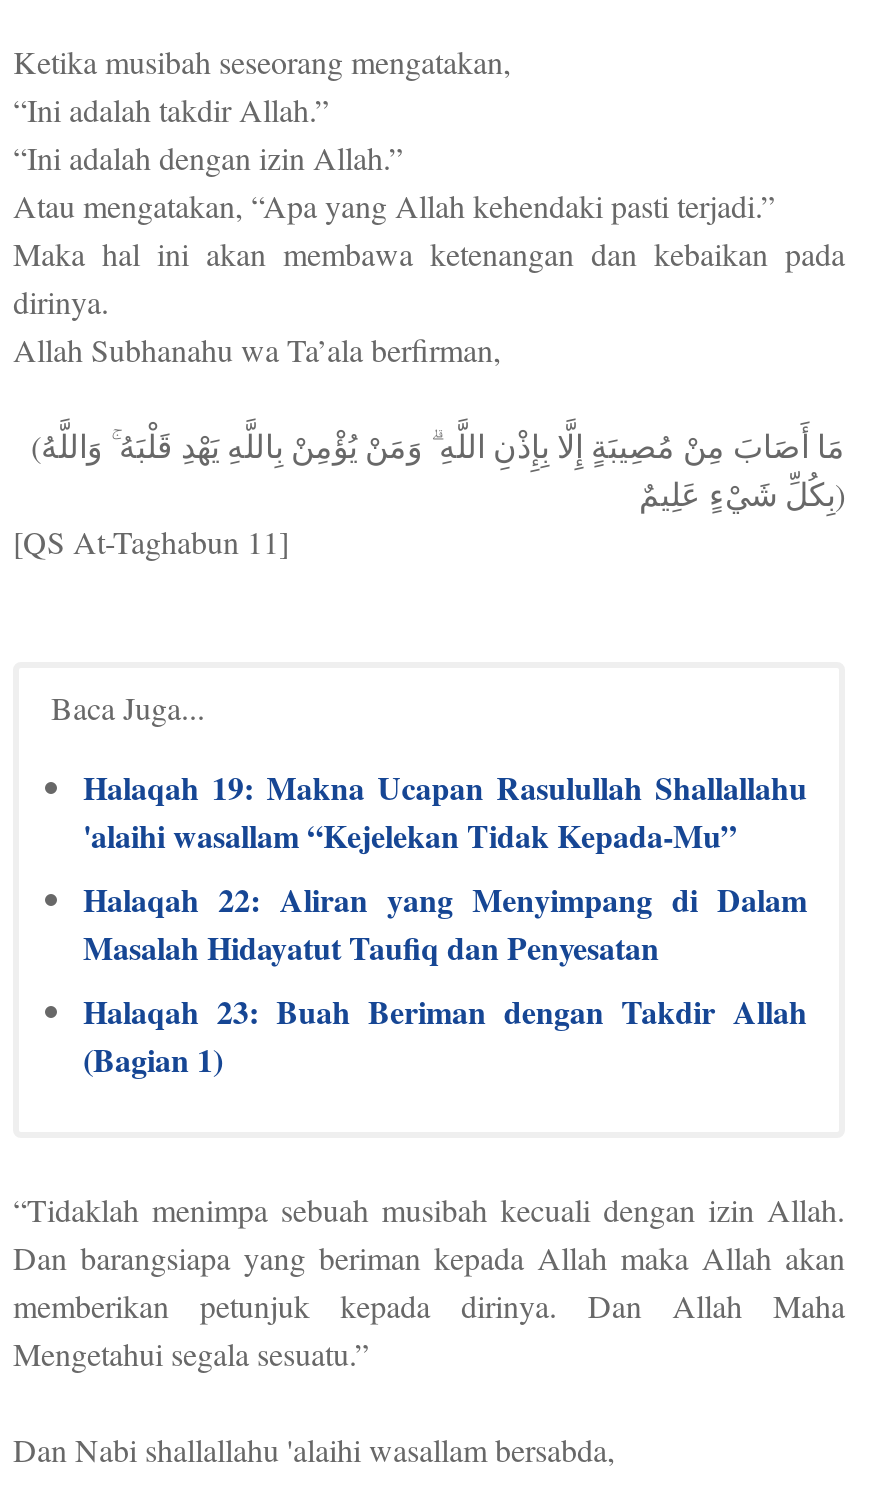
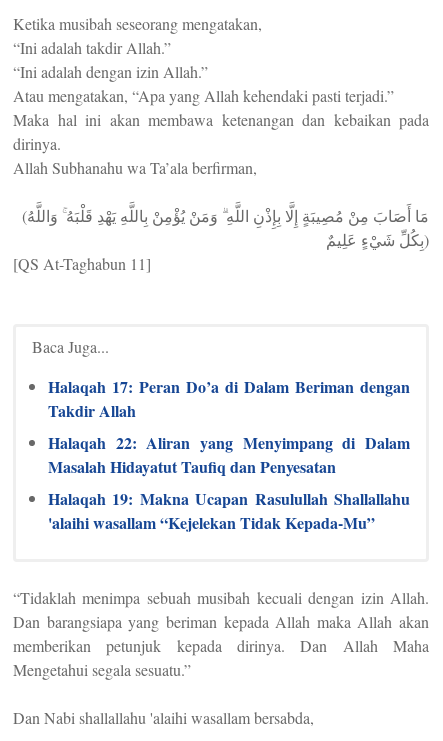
+ Halaqah 17: Peran Do’a di Dalam Beriman dengan
+ Takdir Allah

moved down: Halaqah 19: Makna Ucapan Rasulullah Shallallahu | 'alaihi wasallam “Kejelekan Tidak Kepada-Mu”

- Halaqah 23: Buah Beriman dengan Takdir Allah
- (Bagian 1)
